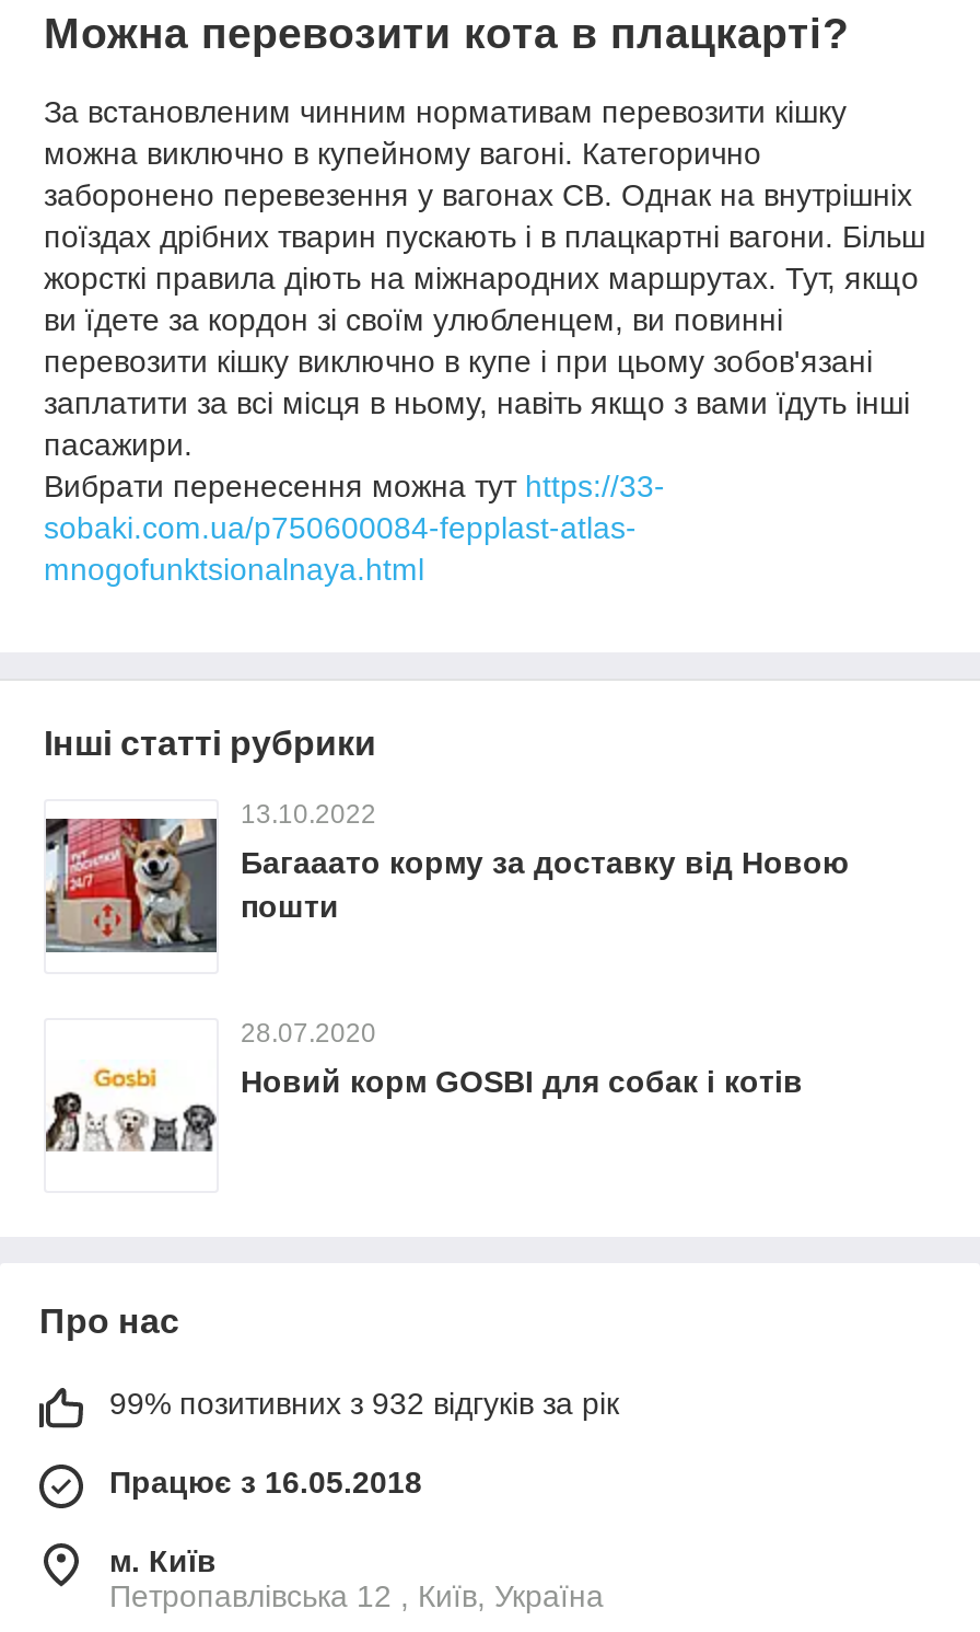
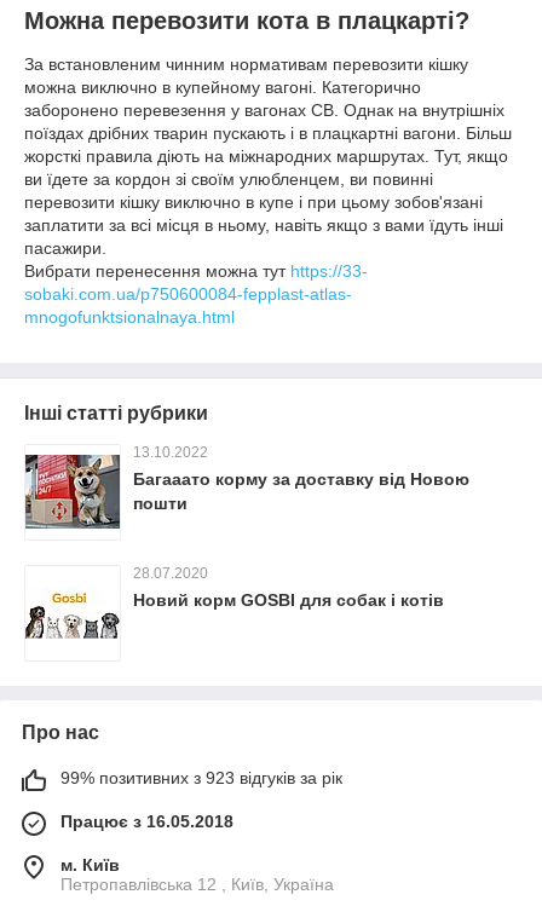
- 99% позитивних з 932 відгуків за рік
+ 99% позитивних з 923 відгуків за рік
